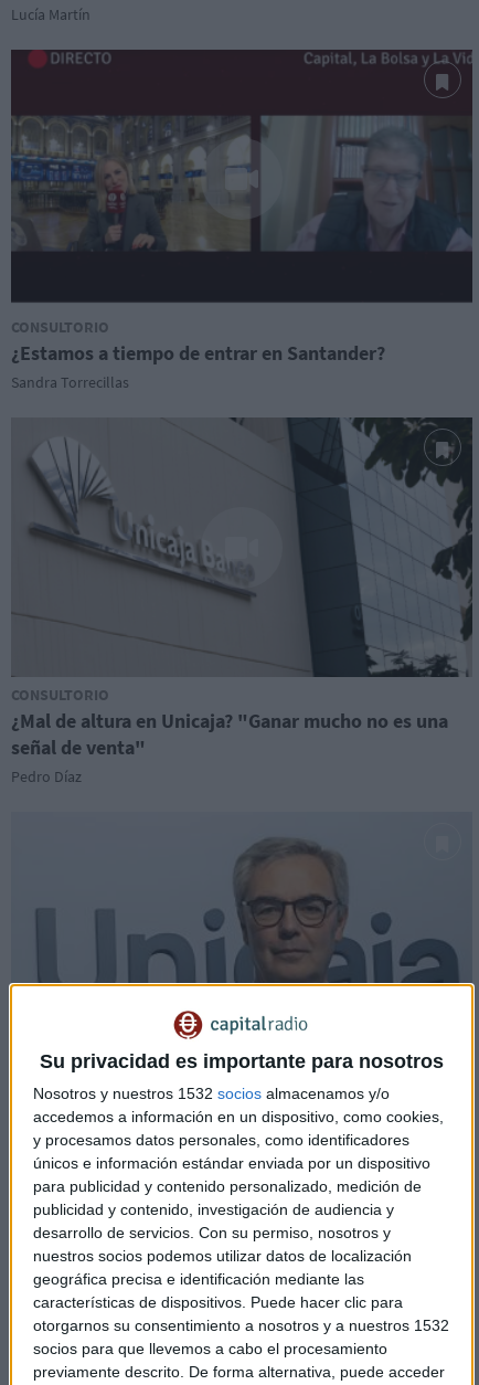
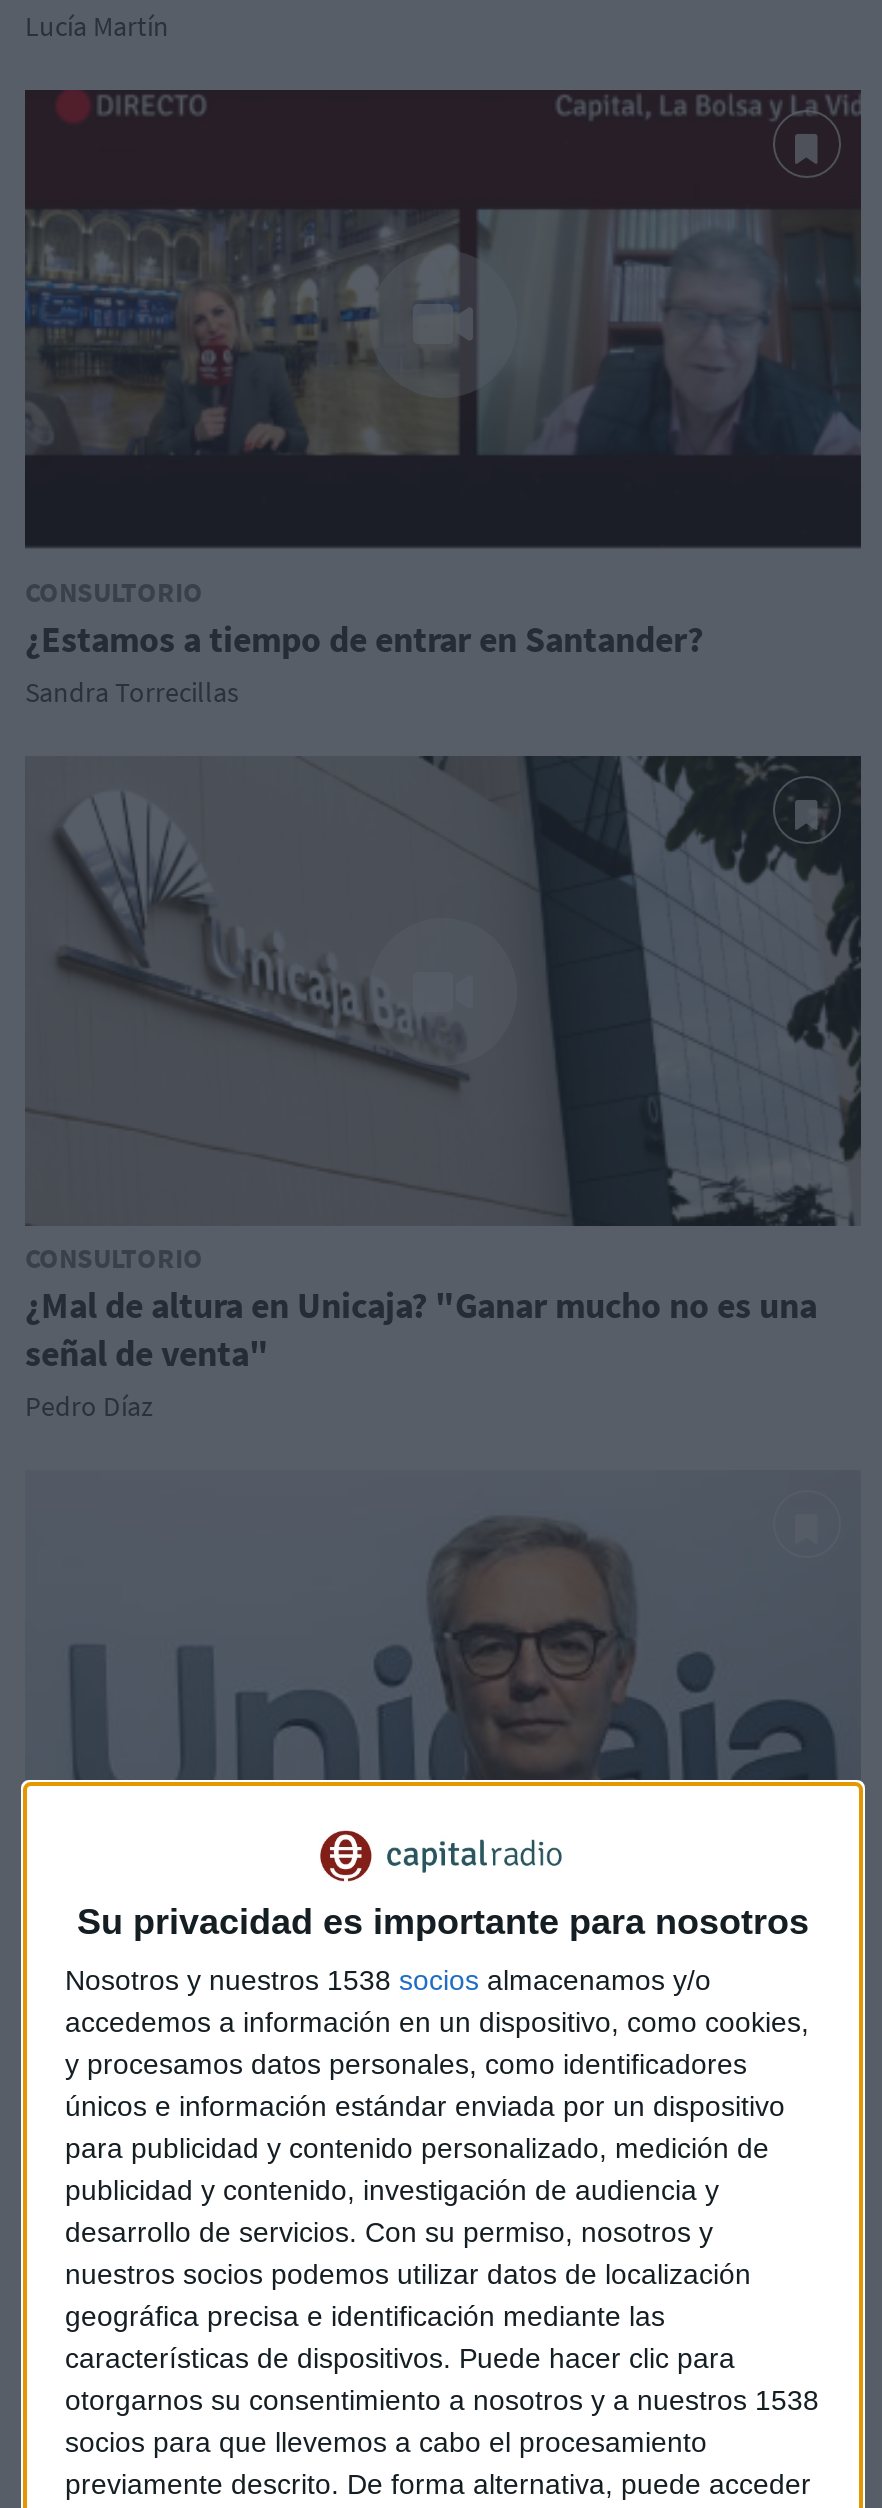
- Nosotros y nuestros 1532 socios almacenamos y/o
+ Nosotros y nuestros 1538 socios almacenamos y/o

- otorgarnos su consentimiento a nosotros y a nuestros 1532
+ otorgarnos su consentimiento a nosotros y a nuestros 1538
